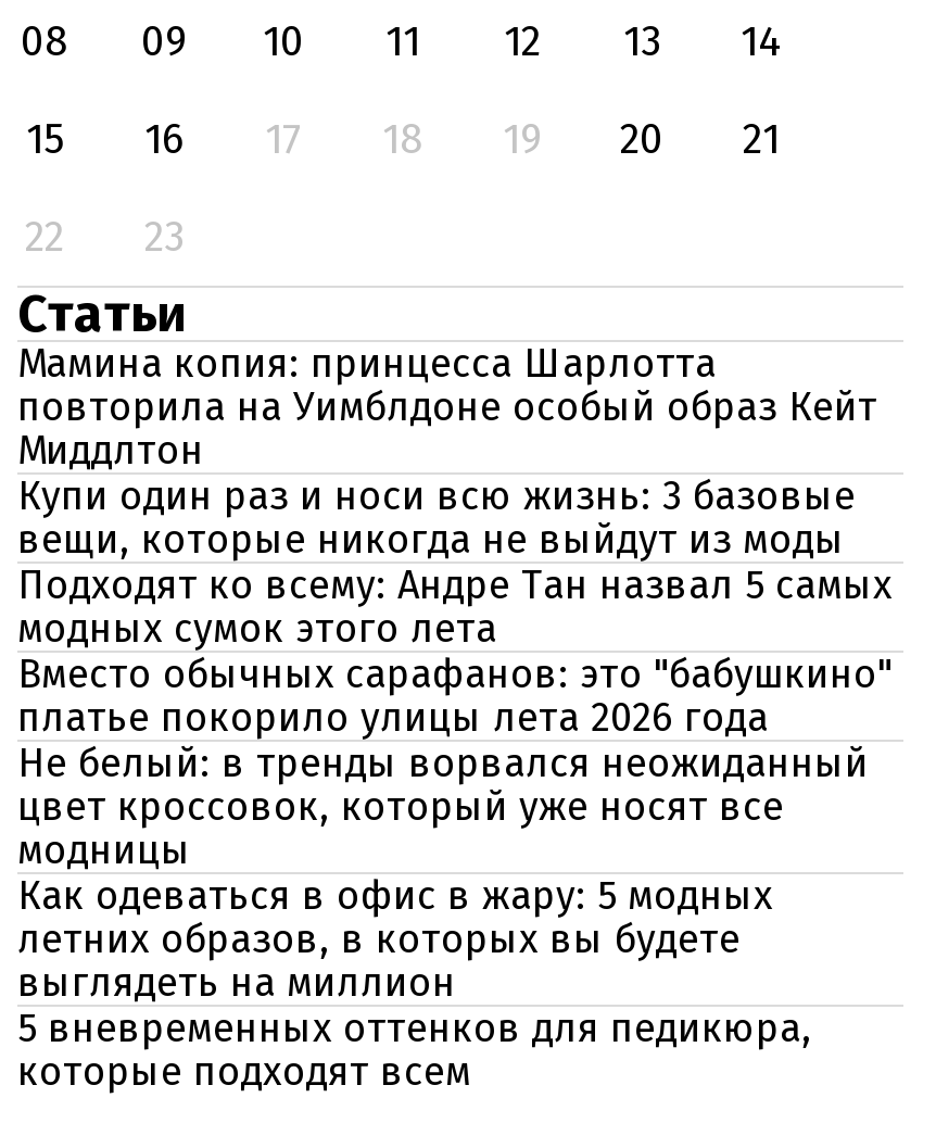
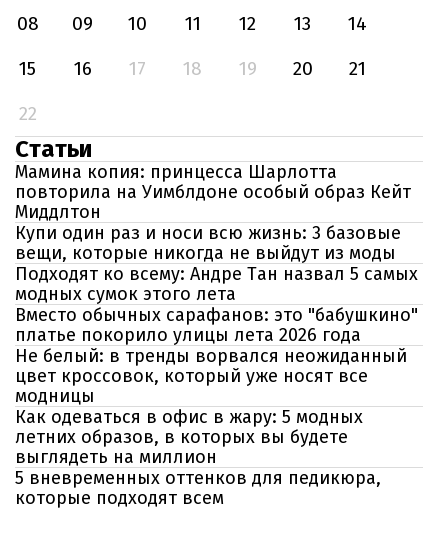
- 23
